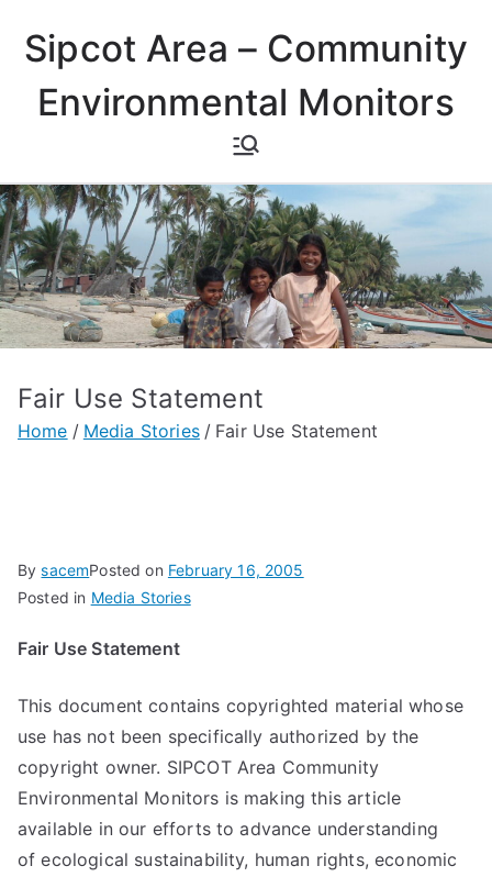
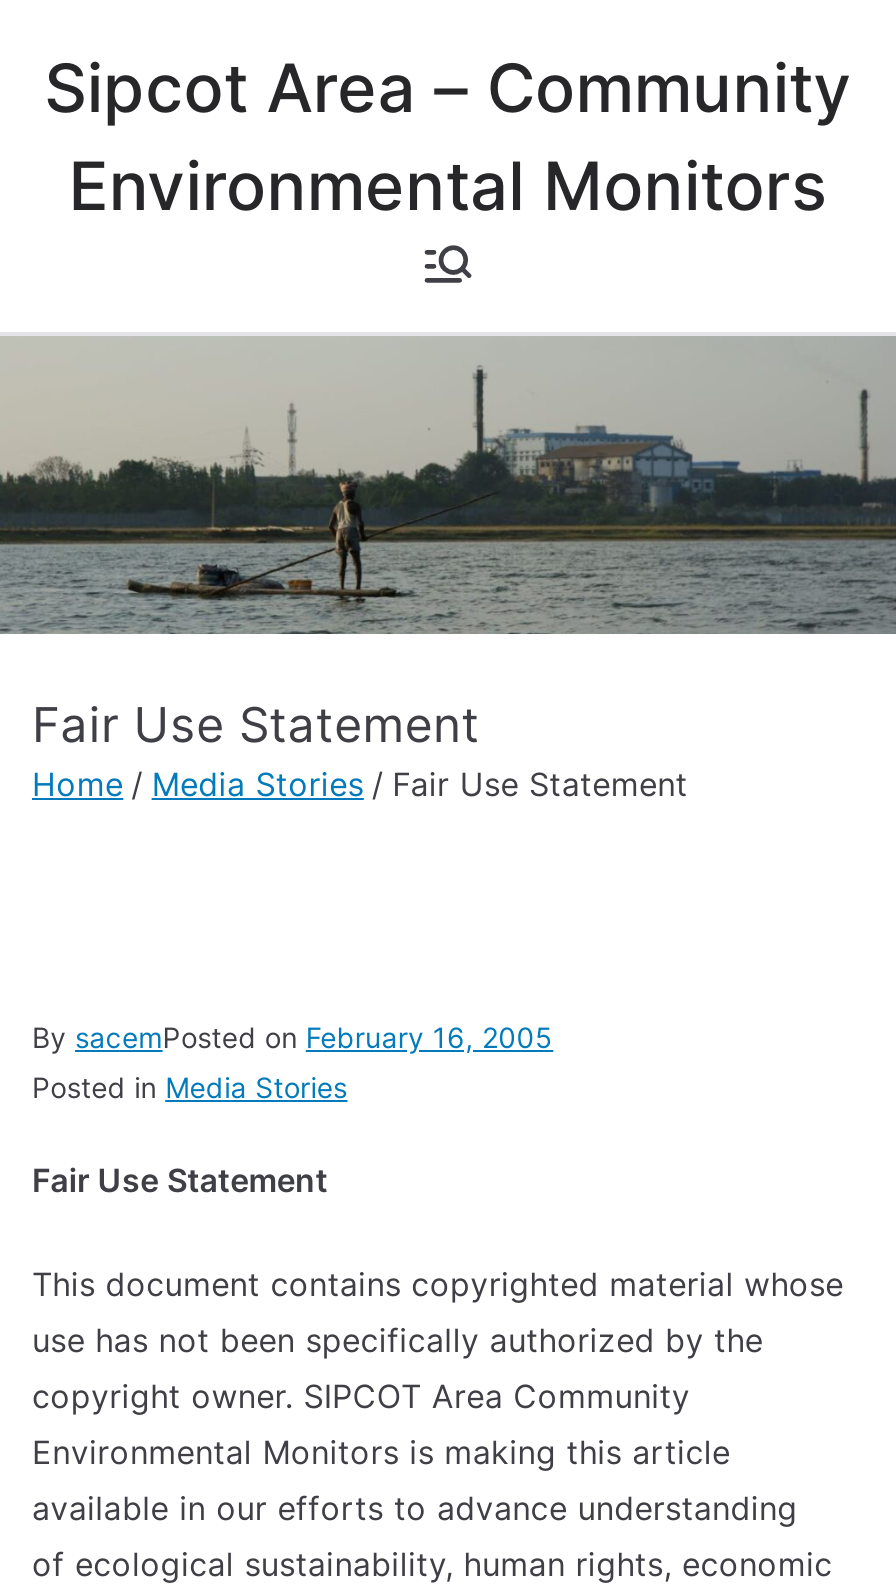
- [image]
+ [image]
